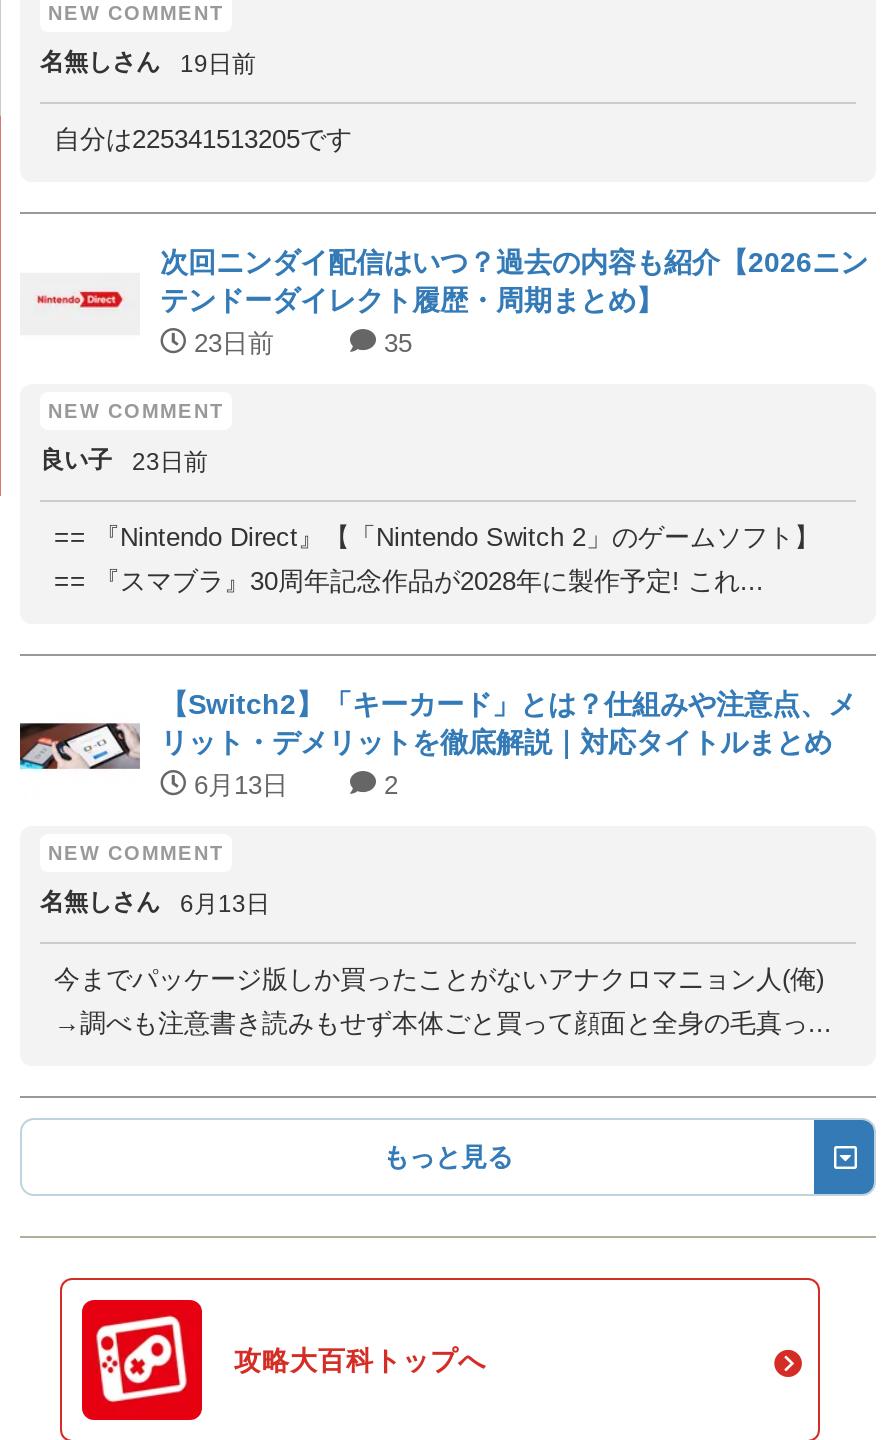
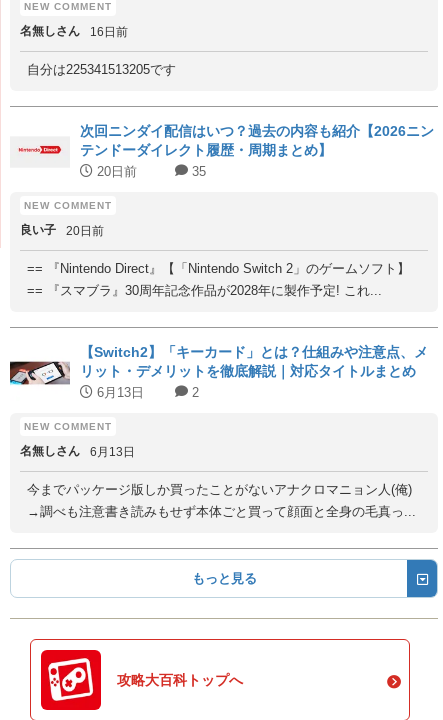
- 名無しさん 19日前
+ 名無しさん 16日前

- 23日前
+ 20日前

- 良い子 23日前
+ 良い子 20日前
